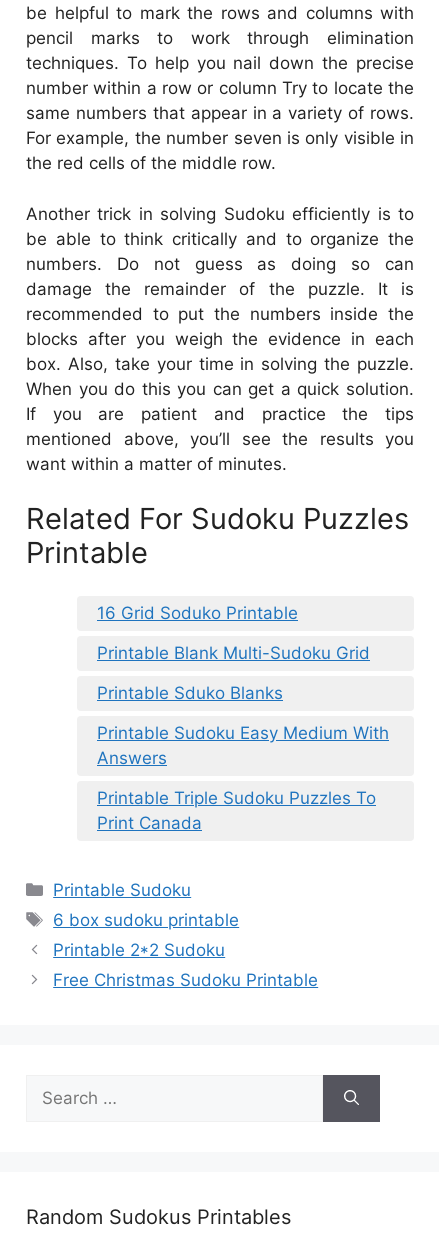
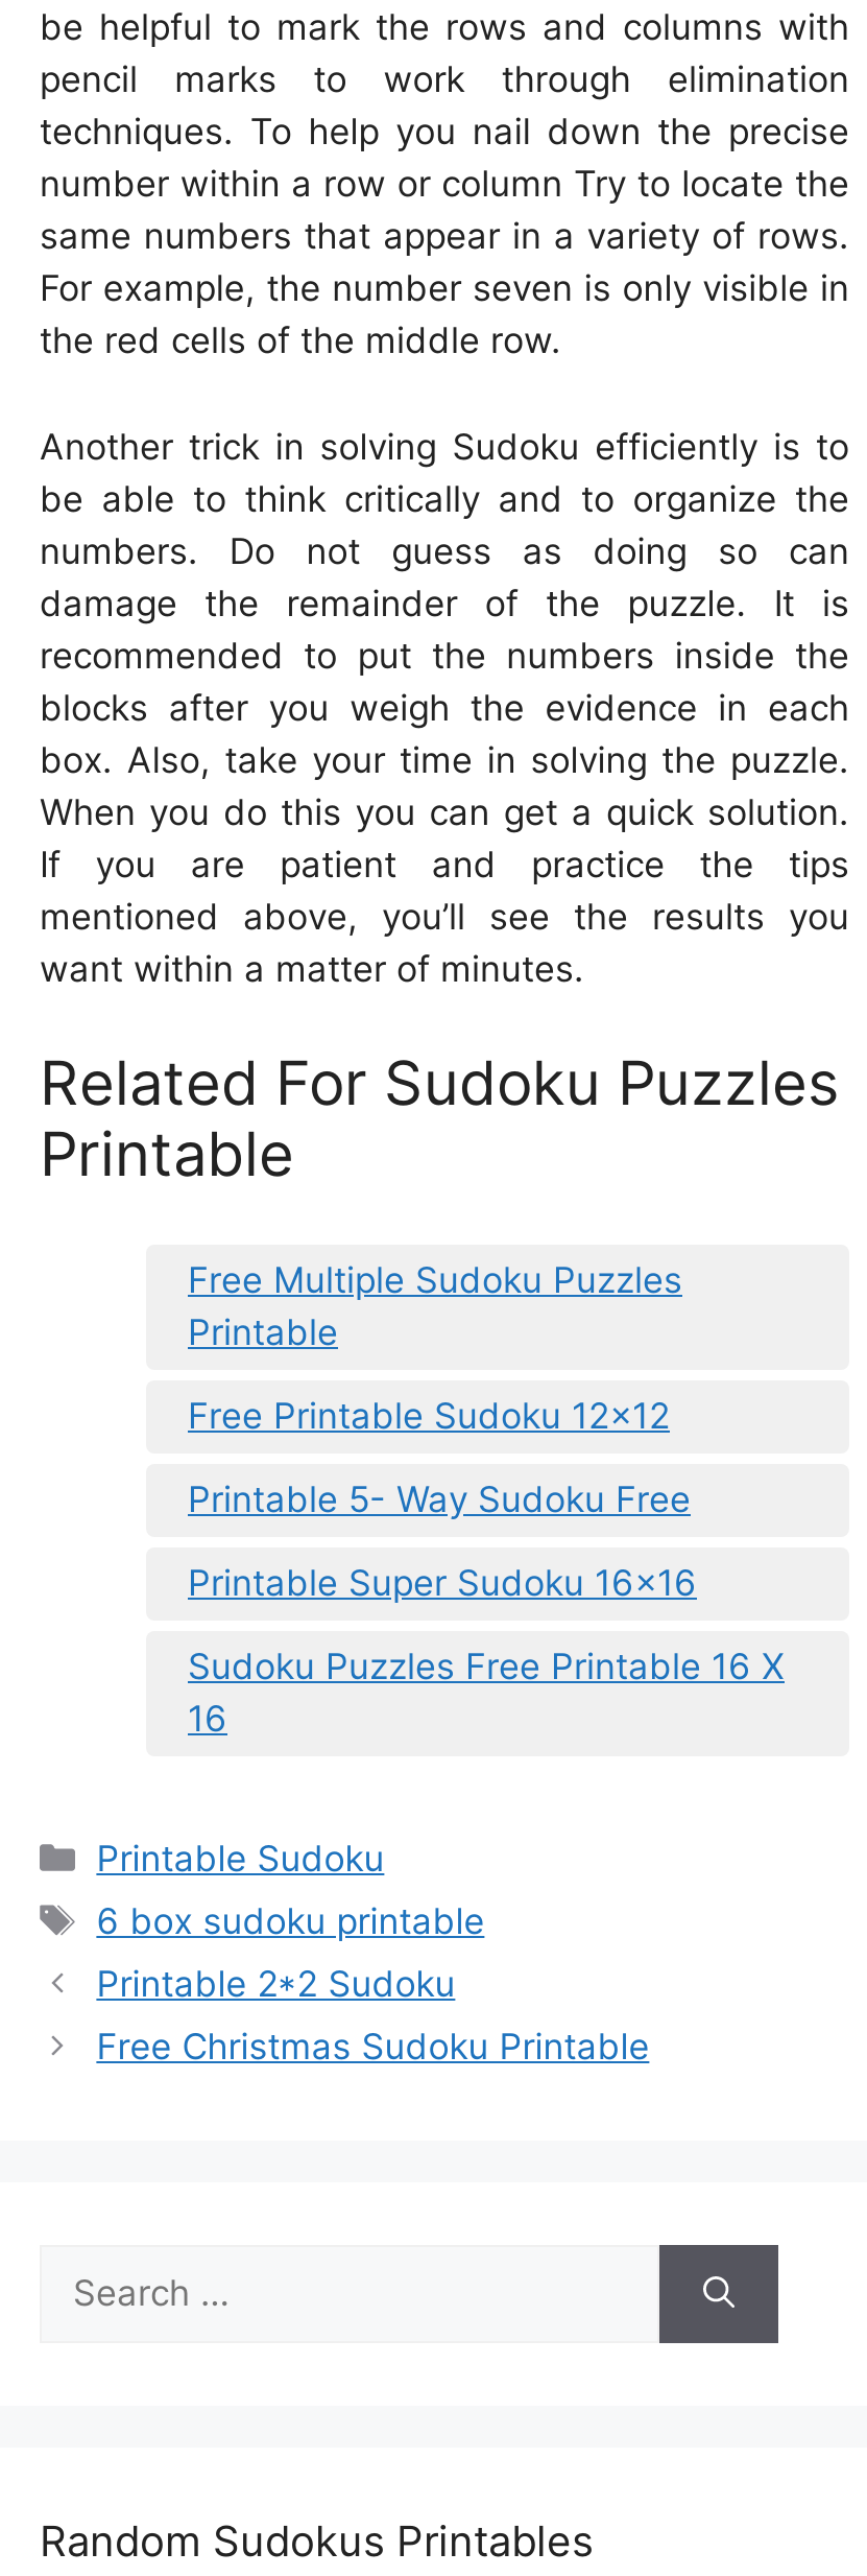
- 16 Grid Soduko Printable
+ Free Multiple Sudoku Puzzles
+ Printable

- Printable Blank Multi-Sudoku Grid
+ Free Printable Sudoku 12×12

- Printable Sduko Blanks
+ Printable 5- Way Sudoku Free

- Printable Sudoku Easy Medium With
- Answers
+ Printable Super Sudoku 16×16

- Printable Triple Sudoku Puzzles To
- Print Canada
+ Sudoku Puzzles Free Printable 16 X
+ 16
